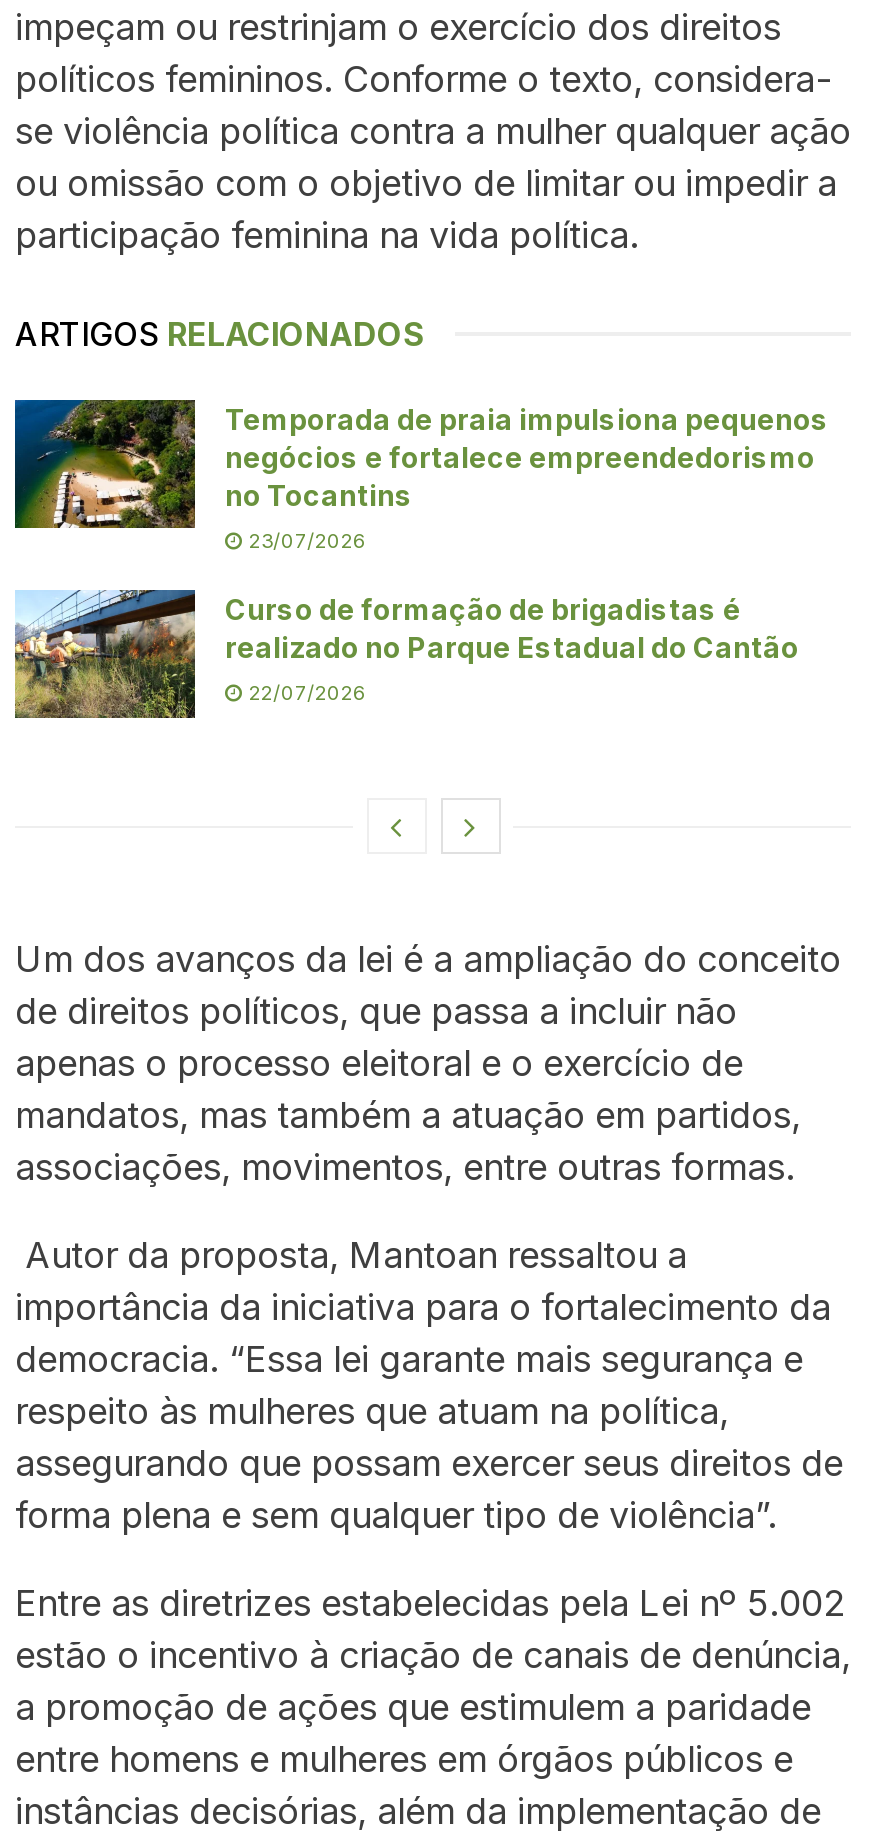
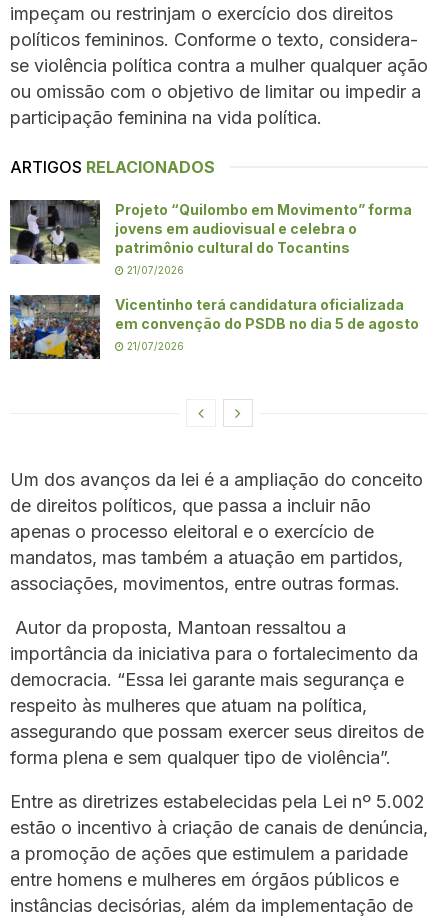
- [image]
- Temporada de praia impulsiona pequenos
- negócios e fortalece empreendedorismo
- no Tocantins
+ [image]
+ Projeto “Quilombo em Movimento” forma
+ jovens em audiovisual e celebra o
+ patrimônio cultural do Tocantins

- 23/07/2026
+ 21/07/2026

- [image]
- Curso de formação de brigadistas é
- realizado no Parque Estadual do Cantão
+ [image]
+ Vicentinho terá candidatura oficializada
+ em convenção do PSDB no dia 5 de agosto

- 22/07/2026
+ 21/07/2026
